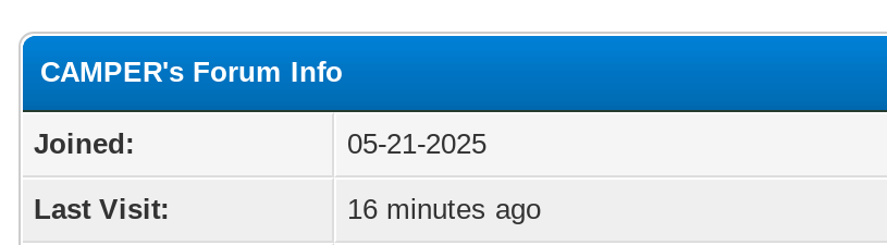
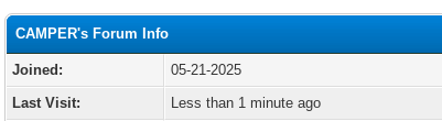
- 16 minutes ago
+ Less than 1 minute ago
